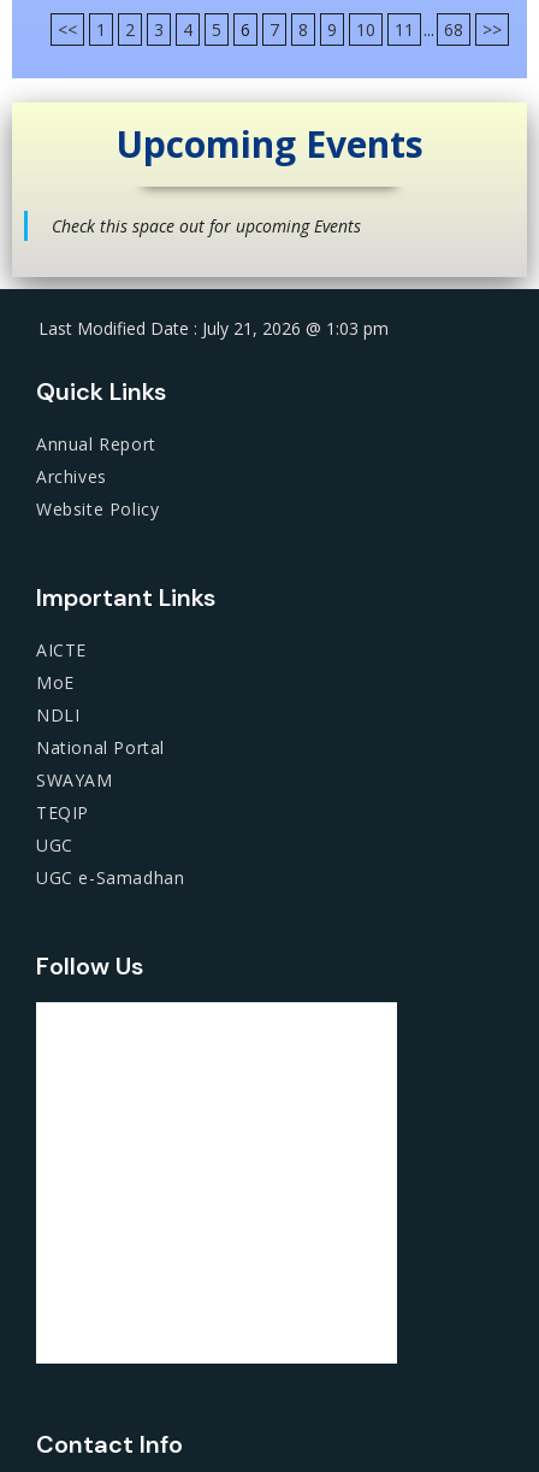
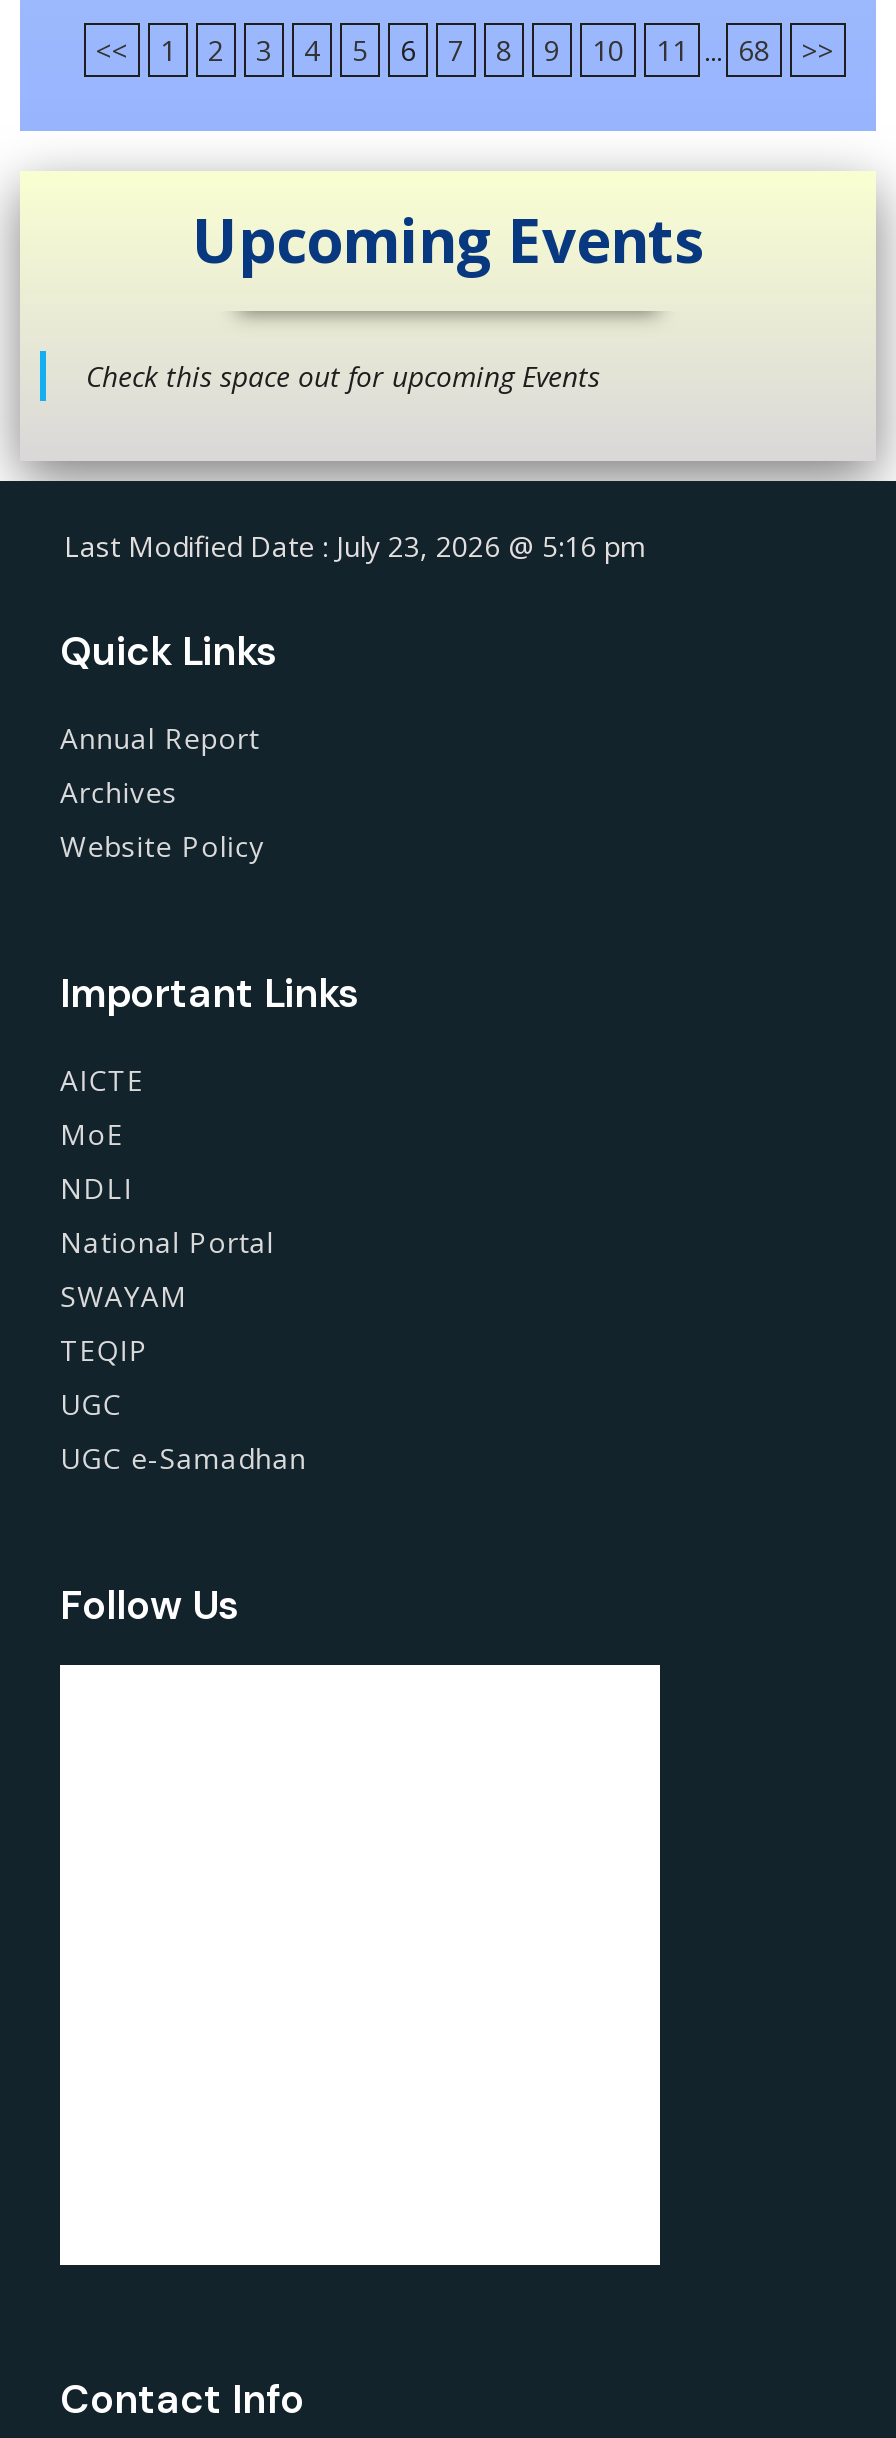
- Last Modified Date : July 21, 2026 @ 1:03 pm
+ Last Modified Date : July 23, 2026 @ 5:16 pm
